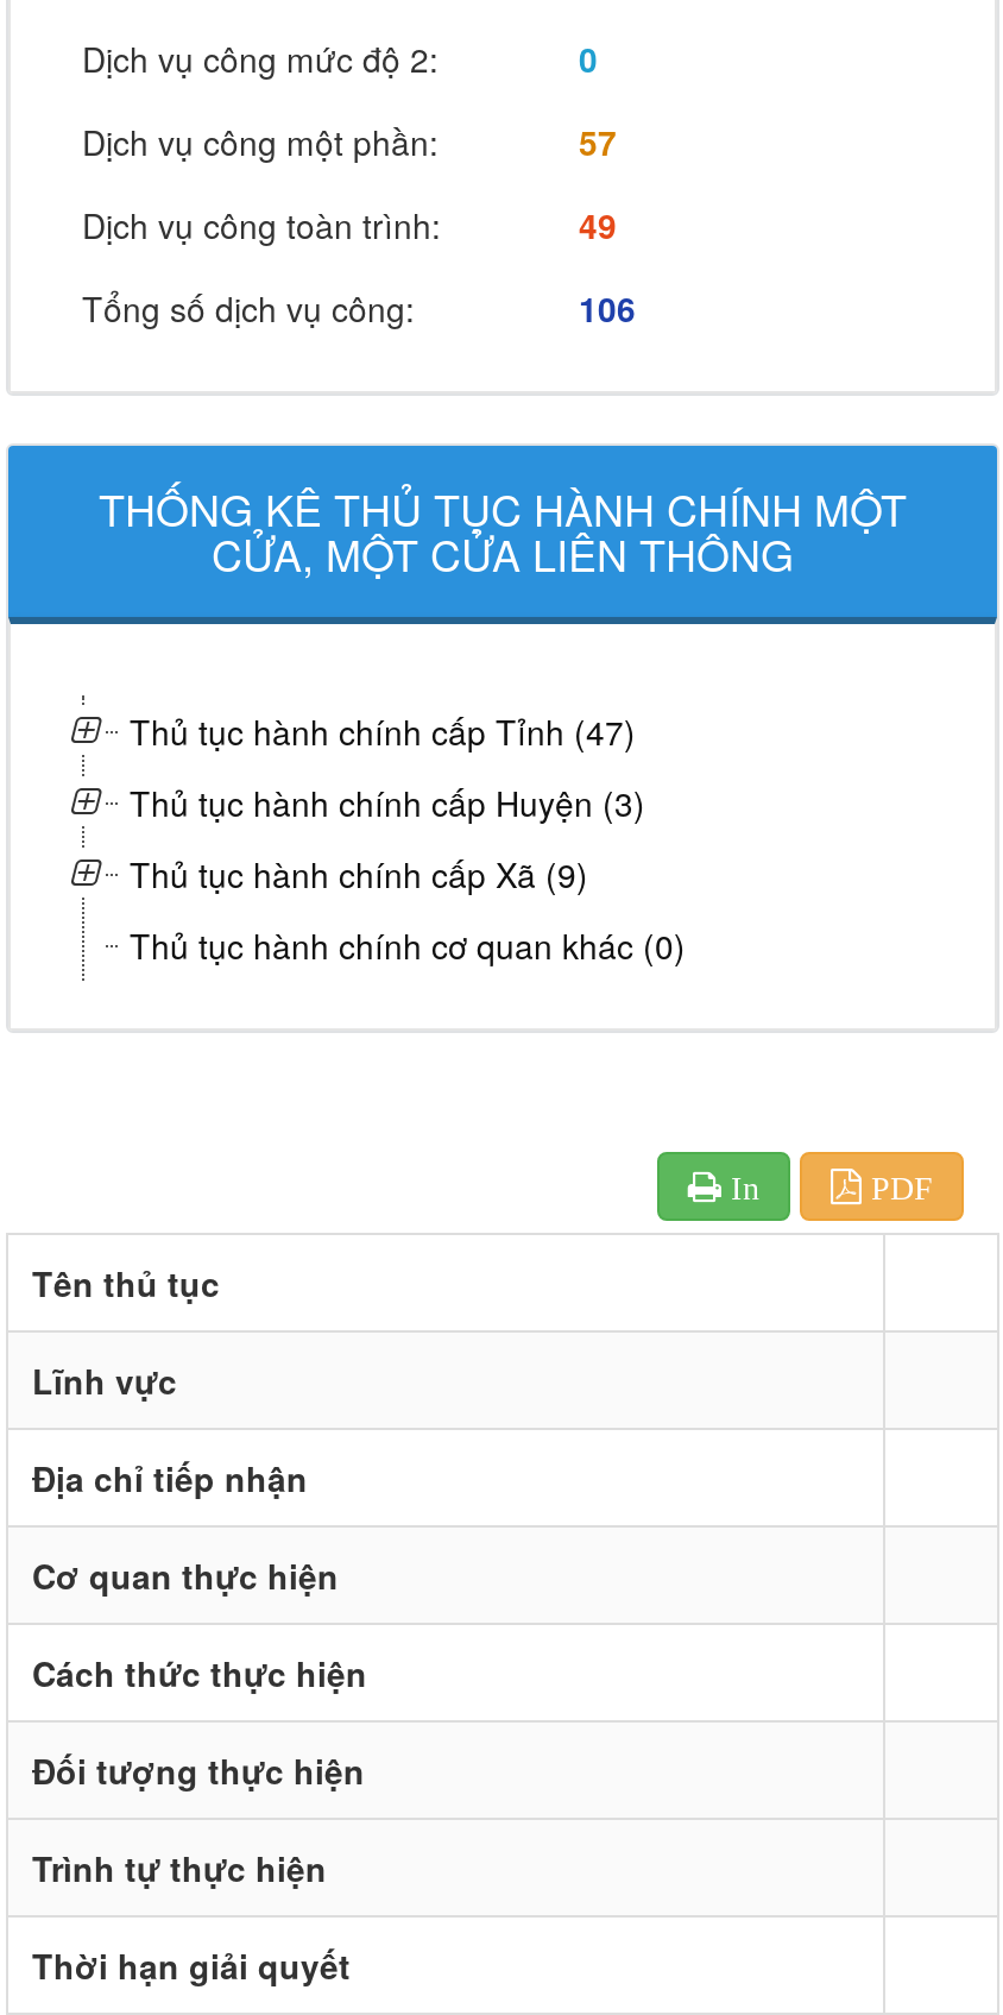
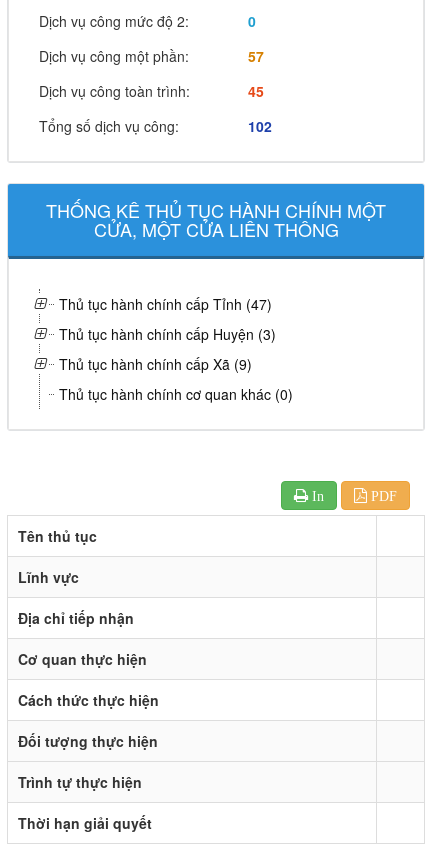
- 49
+ 45

- 106
+ 102
